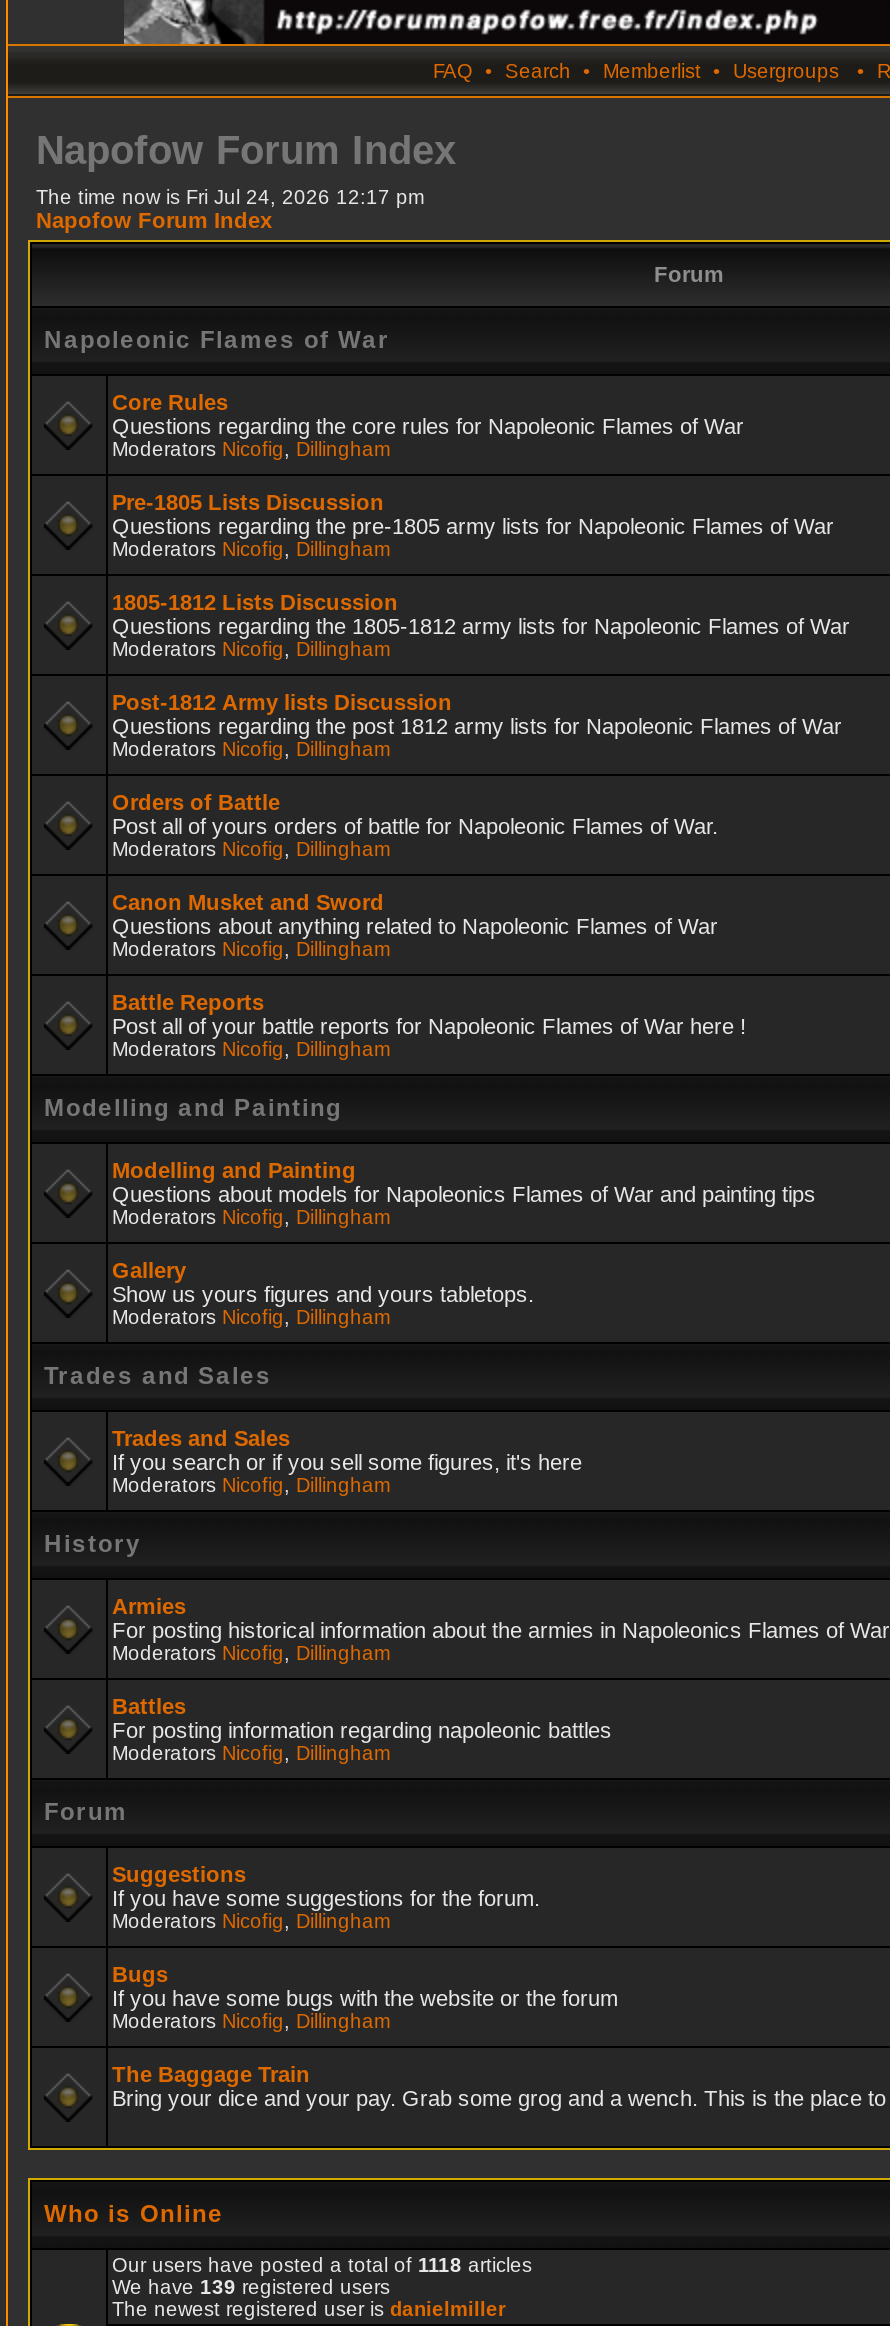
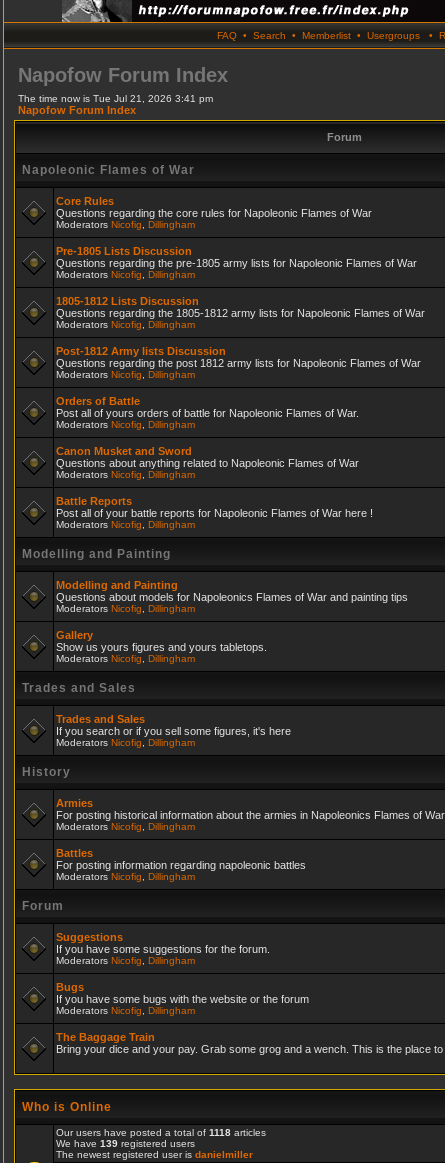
- The time now is Fri Jul 24, 2026 12:17 pm
+ The time now is Tue Jul 21, 2026 3:41 pm
